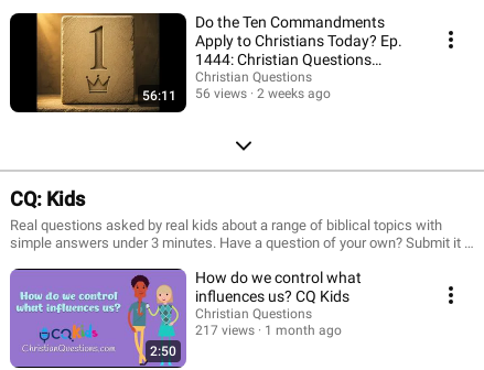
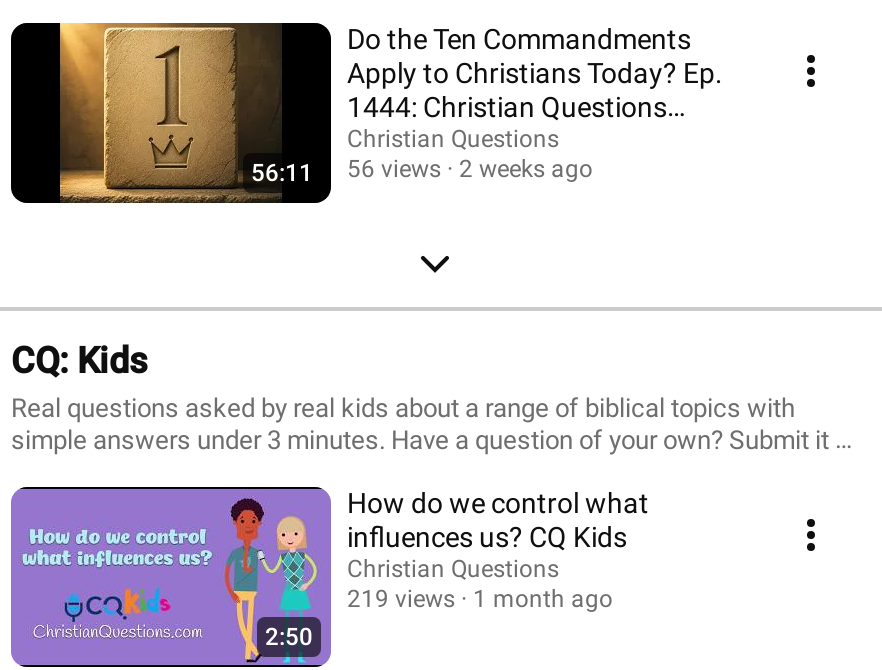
- 217 views 1 month ago
+ 219 views 1 month ago
